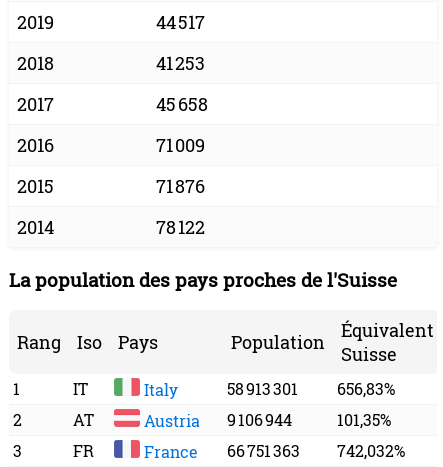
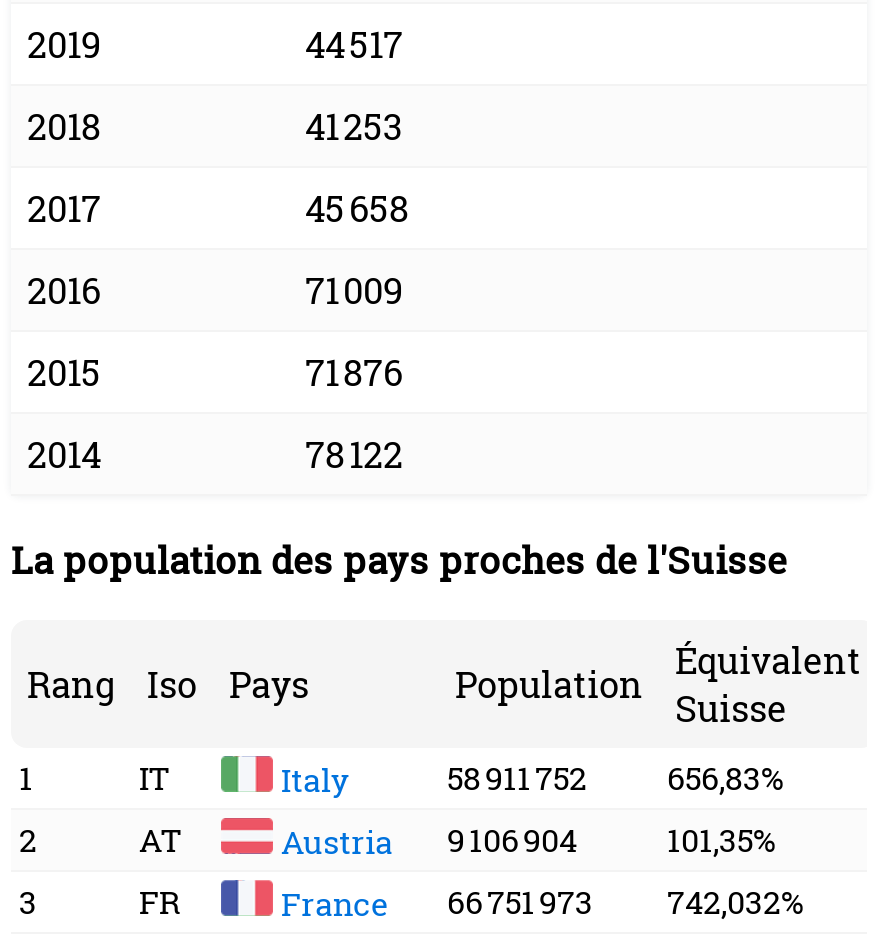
- 58 913 301 656,83%
+ 58 911 752 656,83%

- Austria 9 106 944
+ Austria 9 106 904

- France 66 751 363 742,032%
+ France 66 751 973 742,032%
